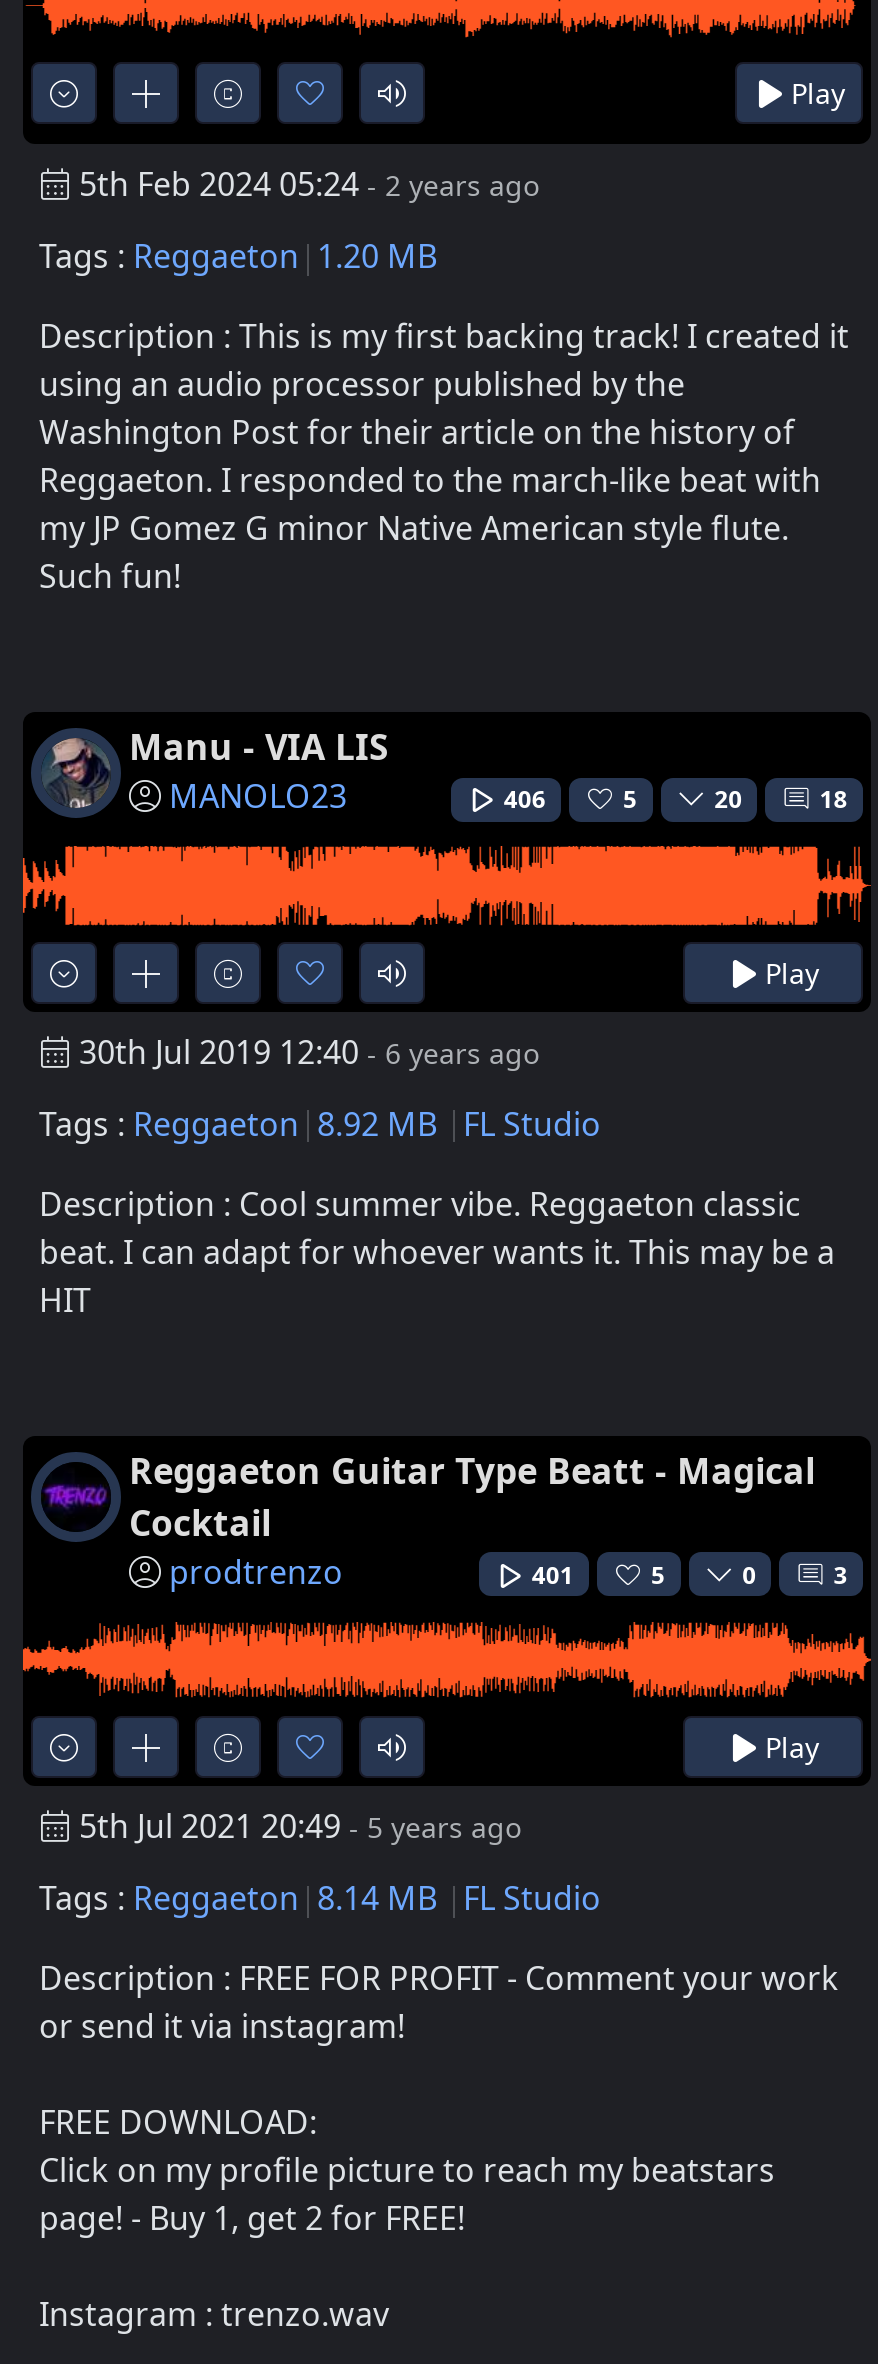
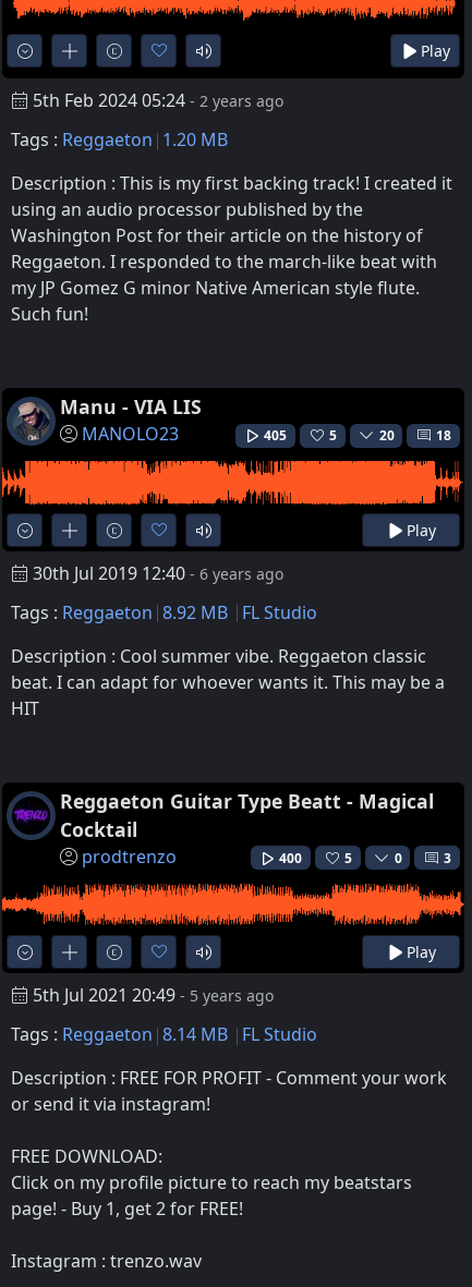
- 406
+ 405

- 401
+ 400
